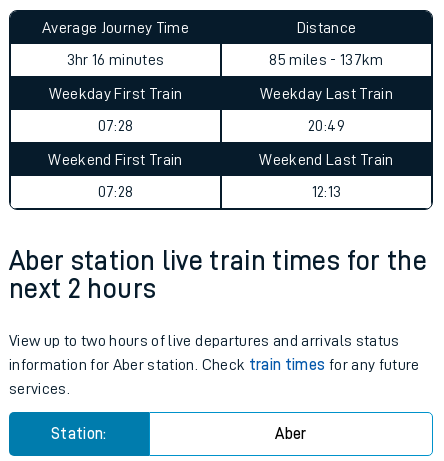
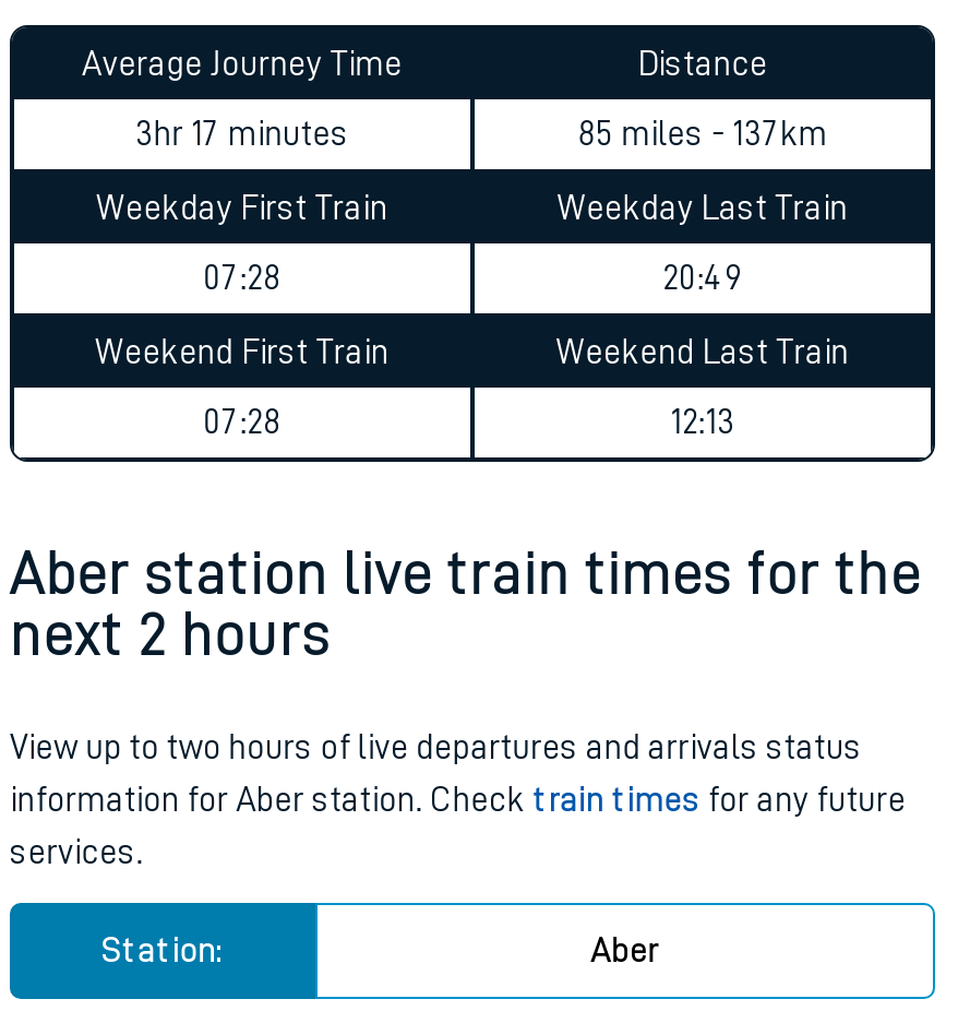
- 3hr 16 minutes
+ 3hr 17 minutes
